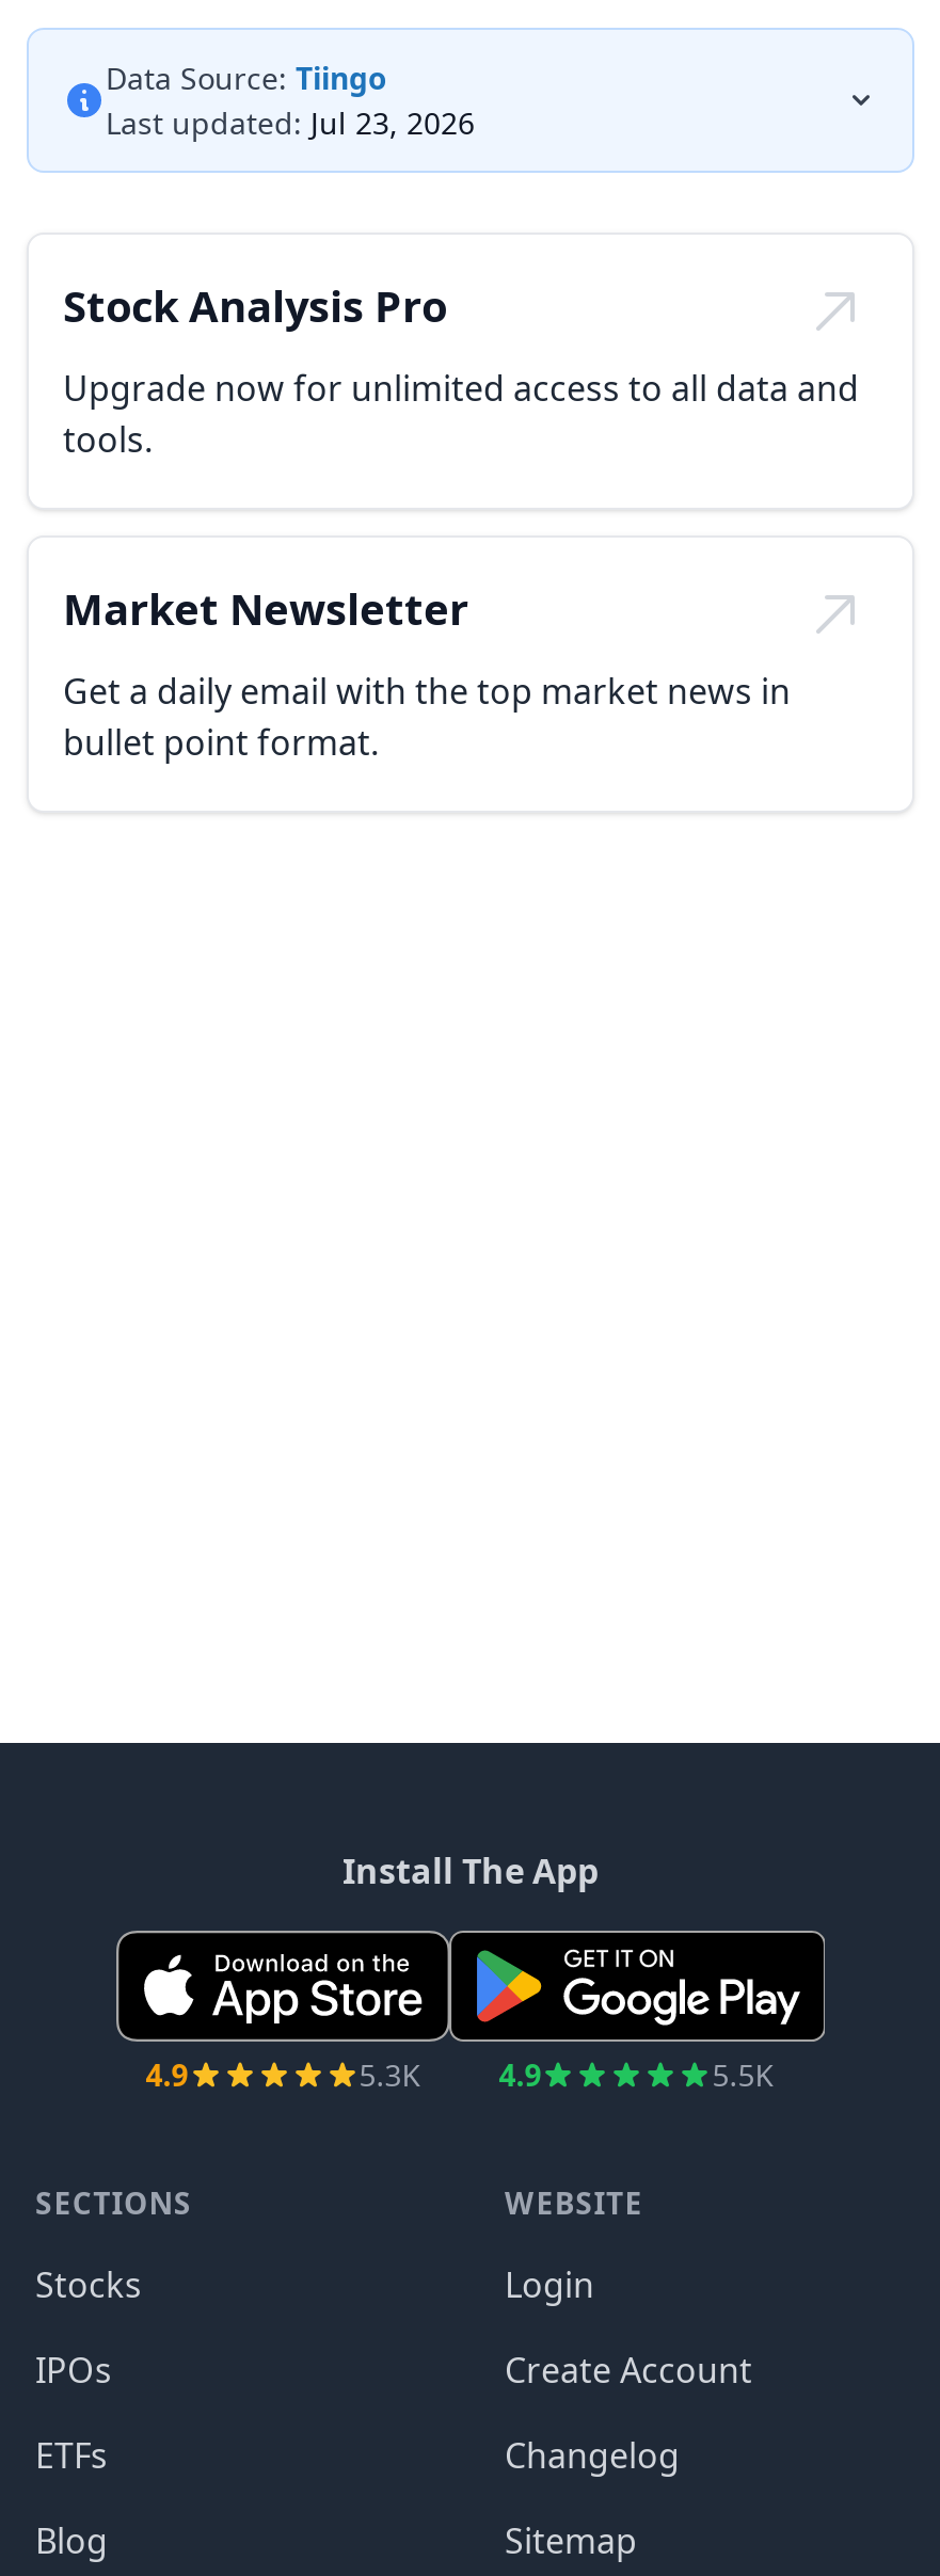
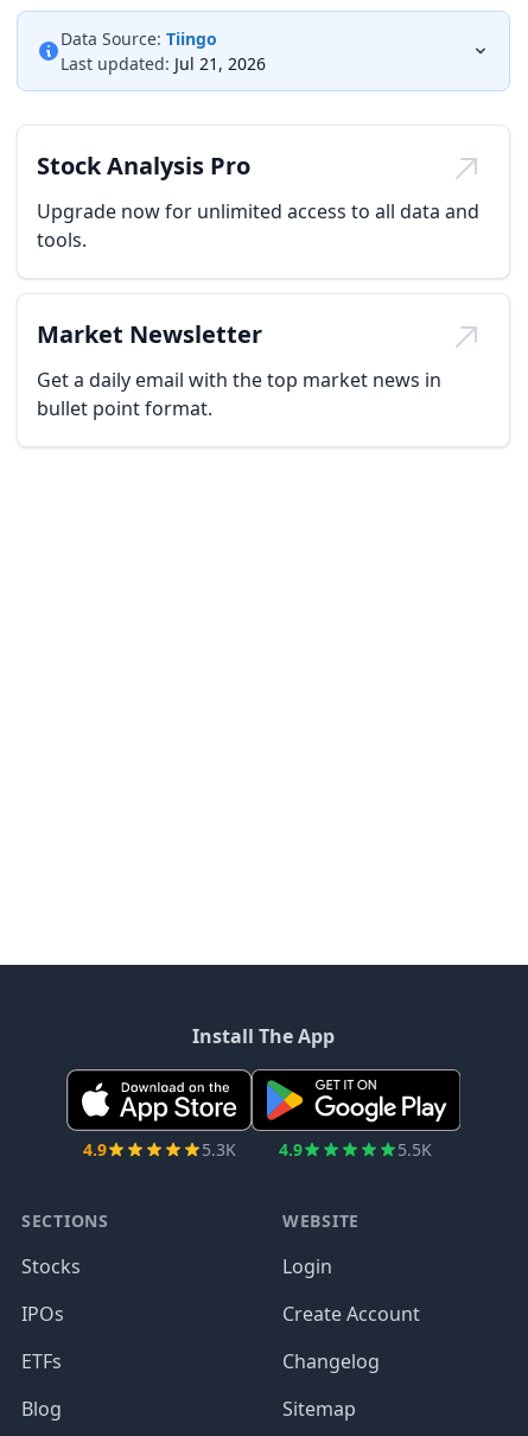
- Last updated: Jul 23, 2026
+ Last updated: Jul 21, 2026
